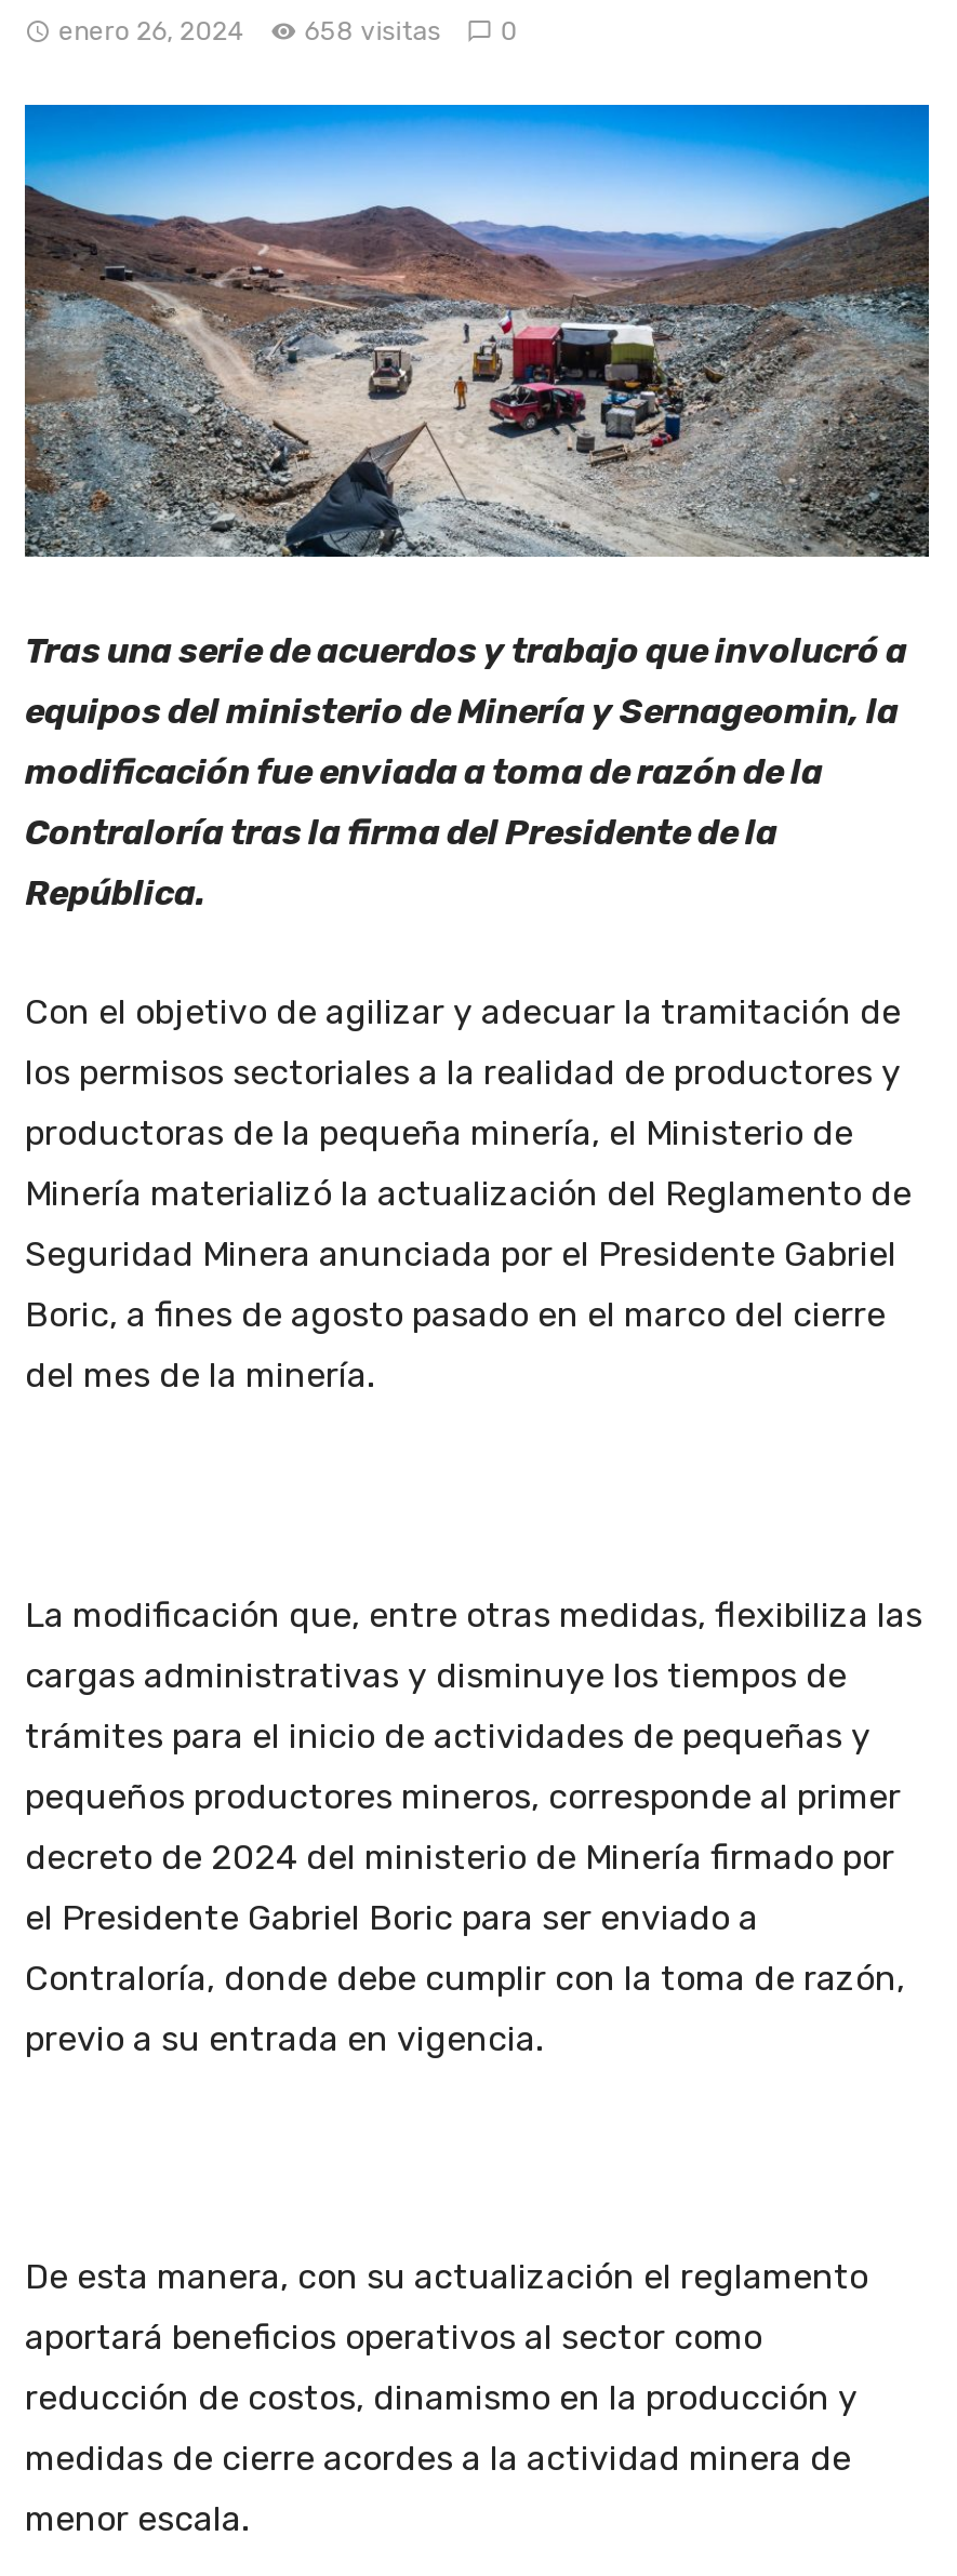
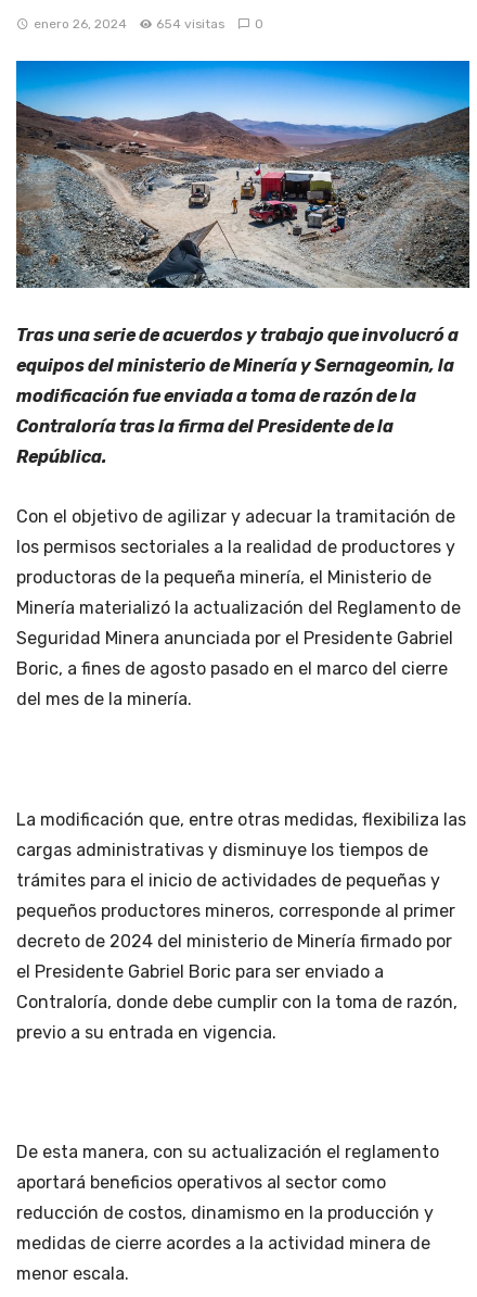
- enero 26, 2024 658 visitas 0
+ enero 26, 2024 654 visitas 0
